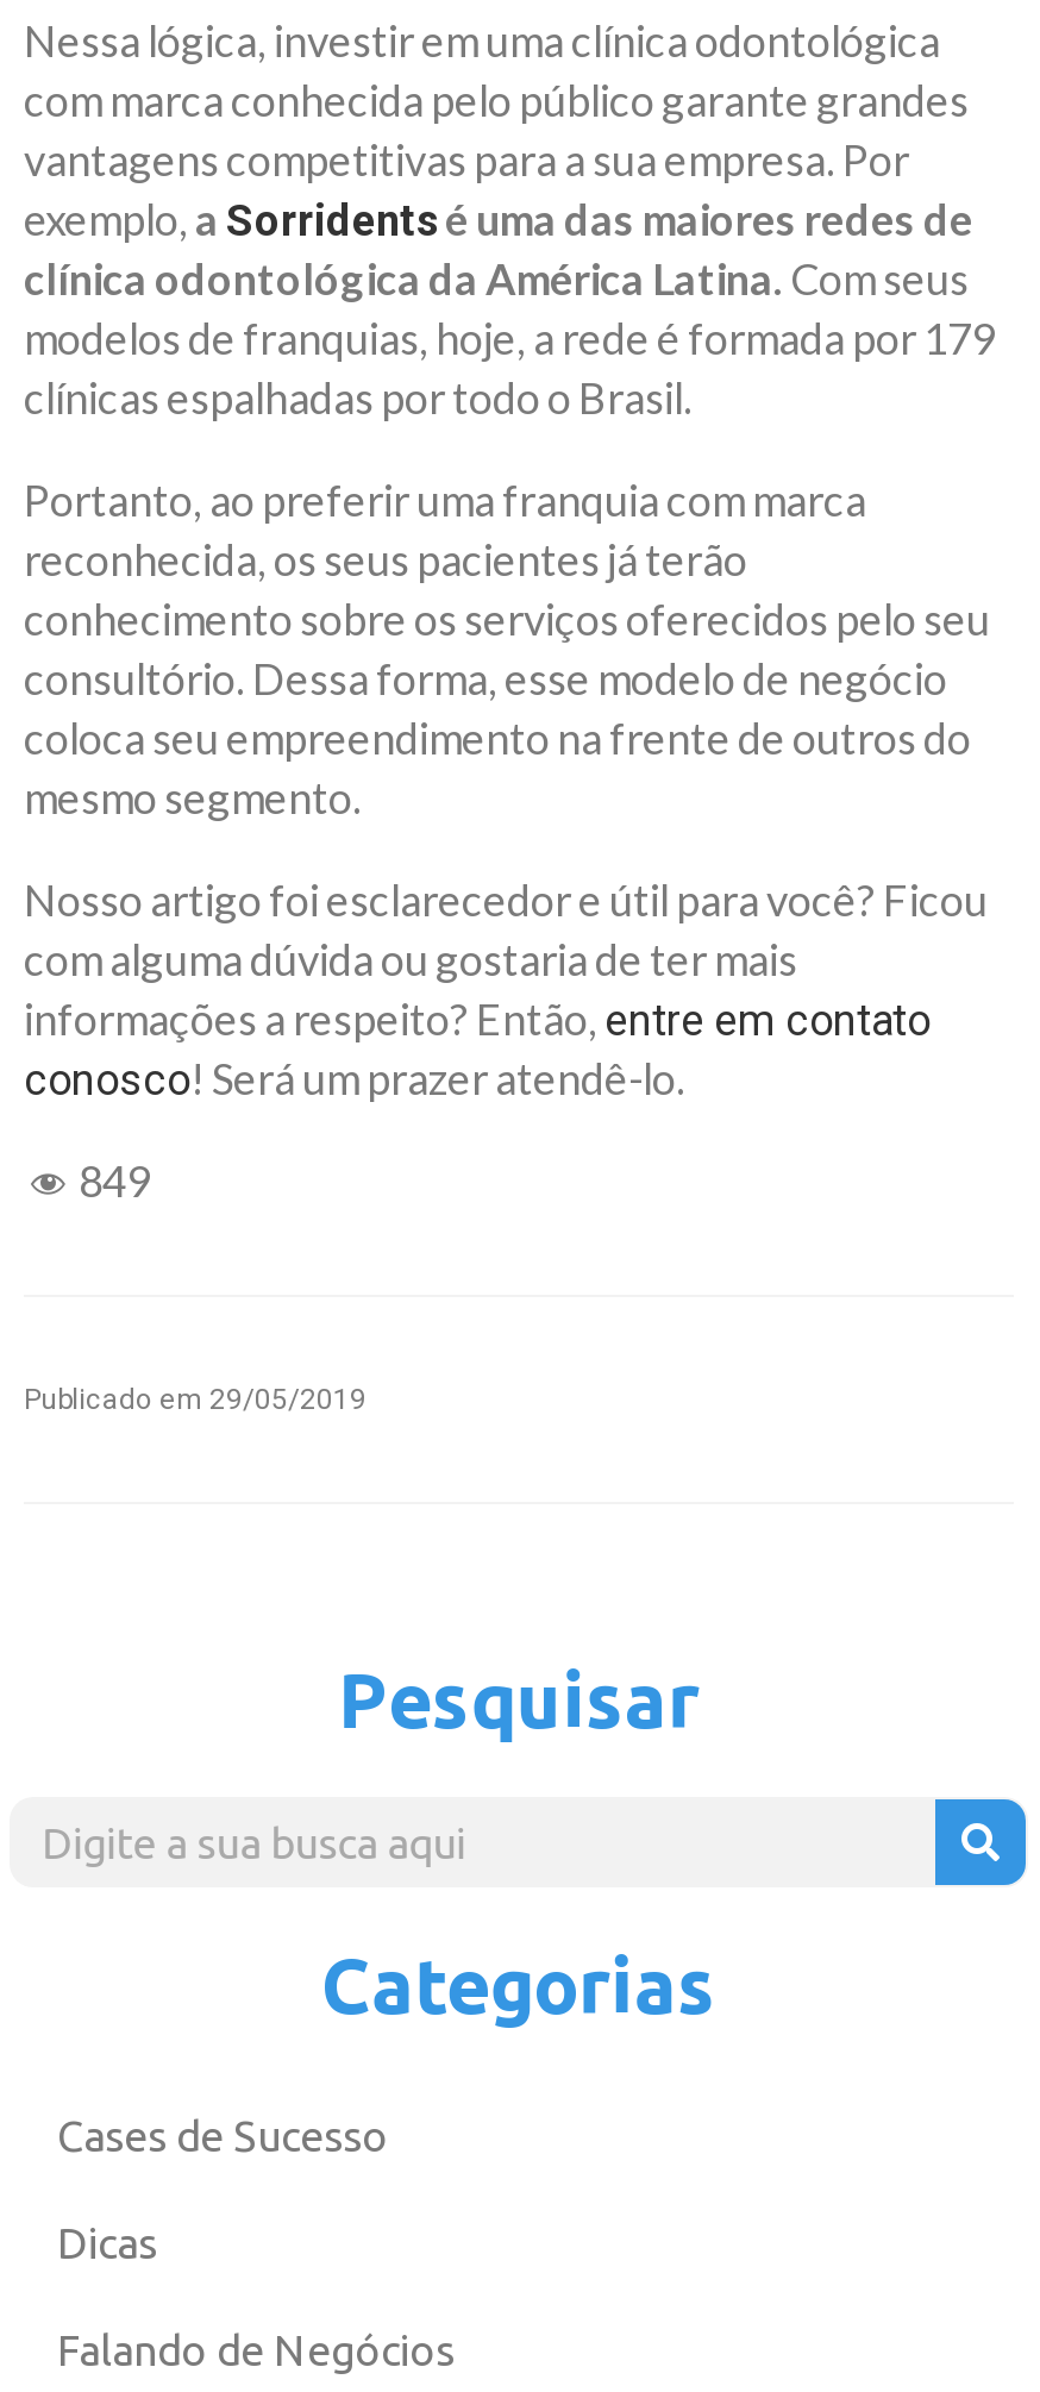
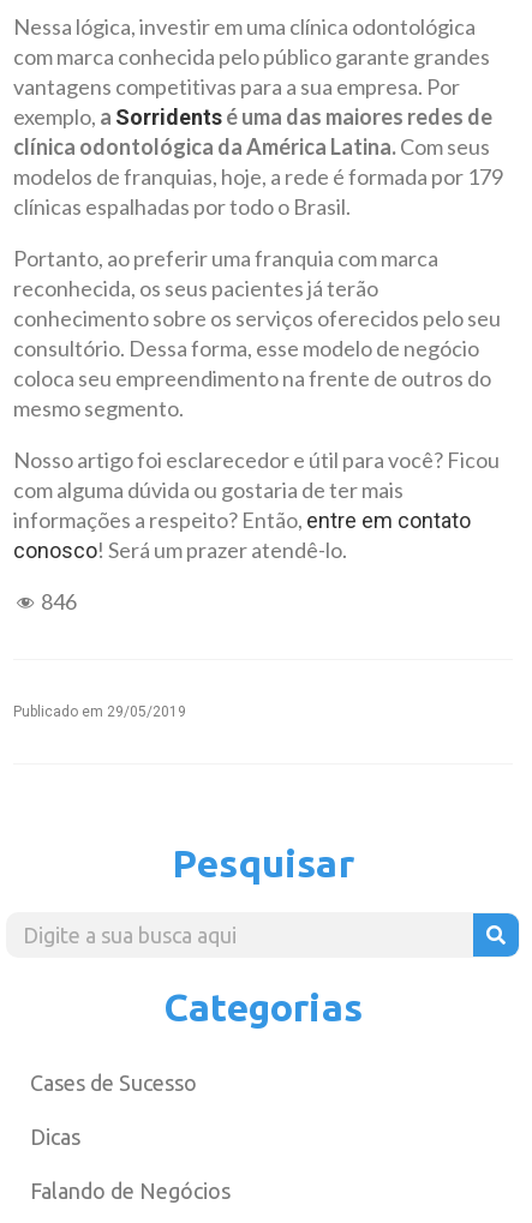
- 849
+ 846
